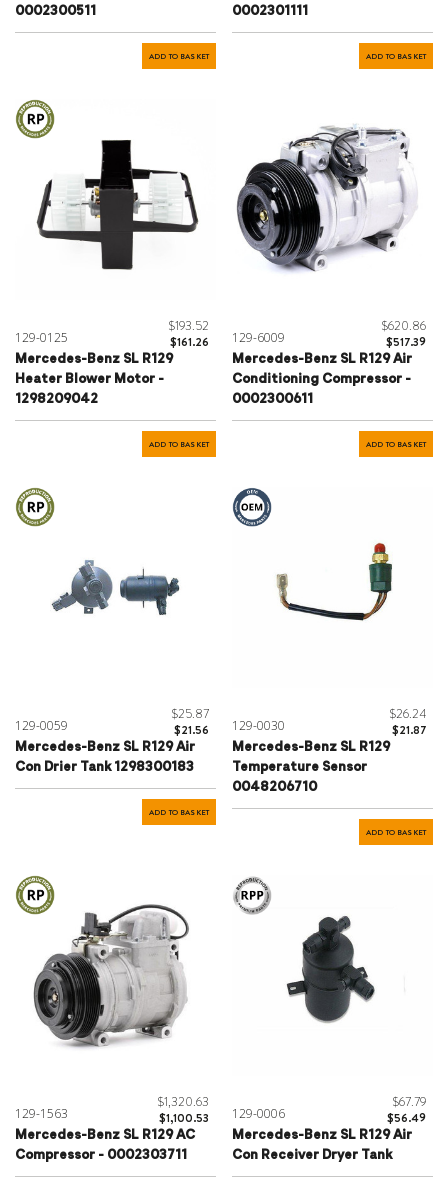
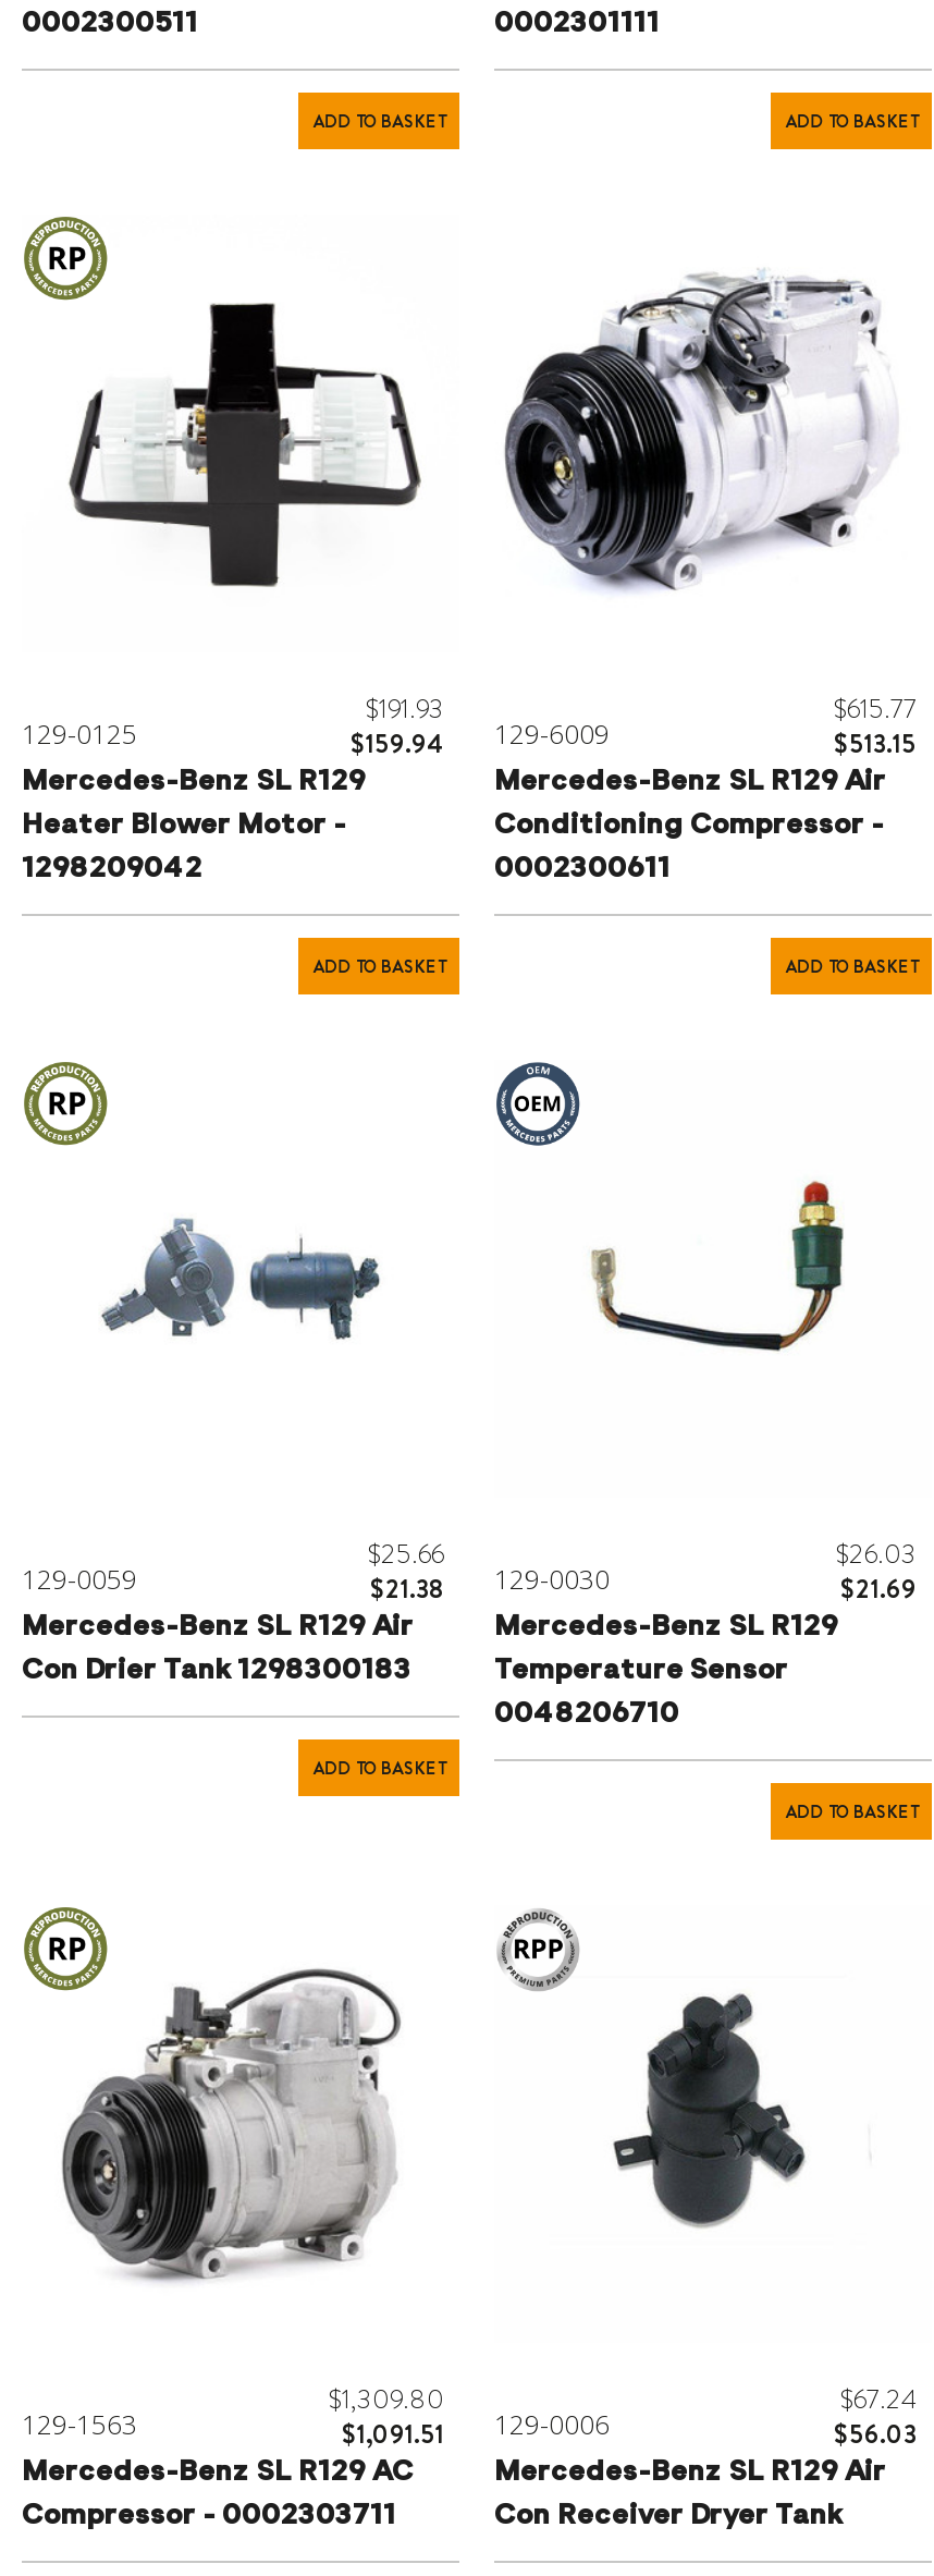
- $193.52
+ $191.93

- $620.86
+ $615.77

- $161.26 129-6009
+ $159.94 129-6009

- $517.39
+ $513.15

- $25.87
+ $25.66

- $26.24
+ $26.03

- $21.56 129-0030
+ $21.38 129-0030

- $21.87
+ $21.69

- $1,320.63
+ $1,309.80

- $67.79
+ $67.24

- $1,100.53 129-0006
+ $1,091.51 129-0006

- $56.49
+ $56.03
